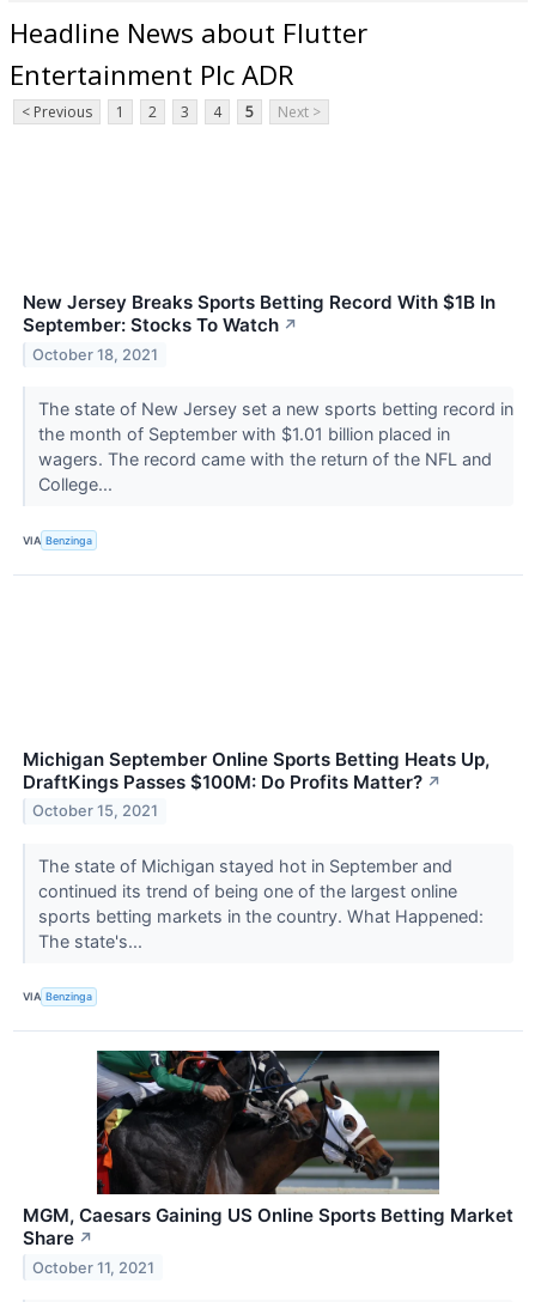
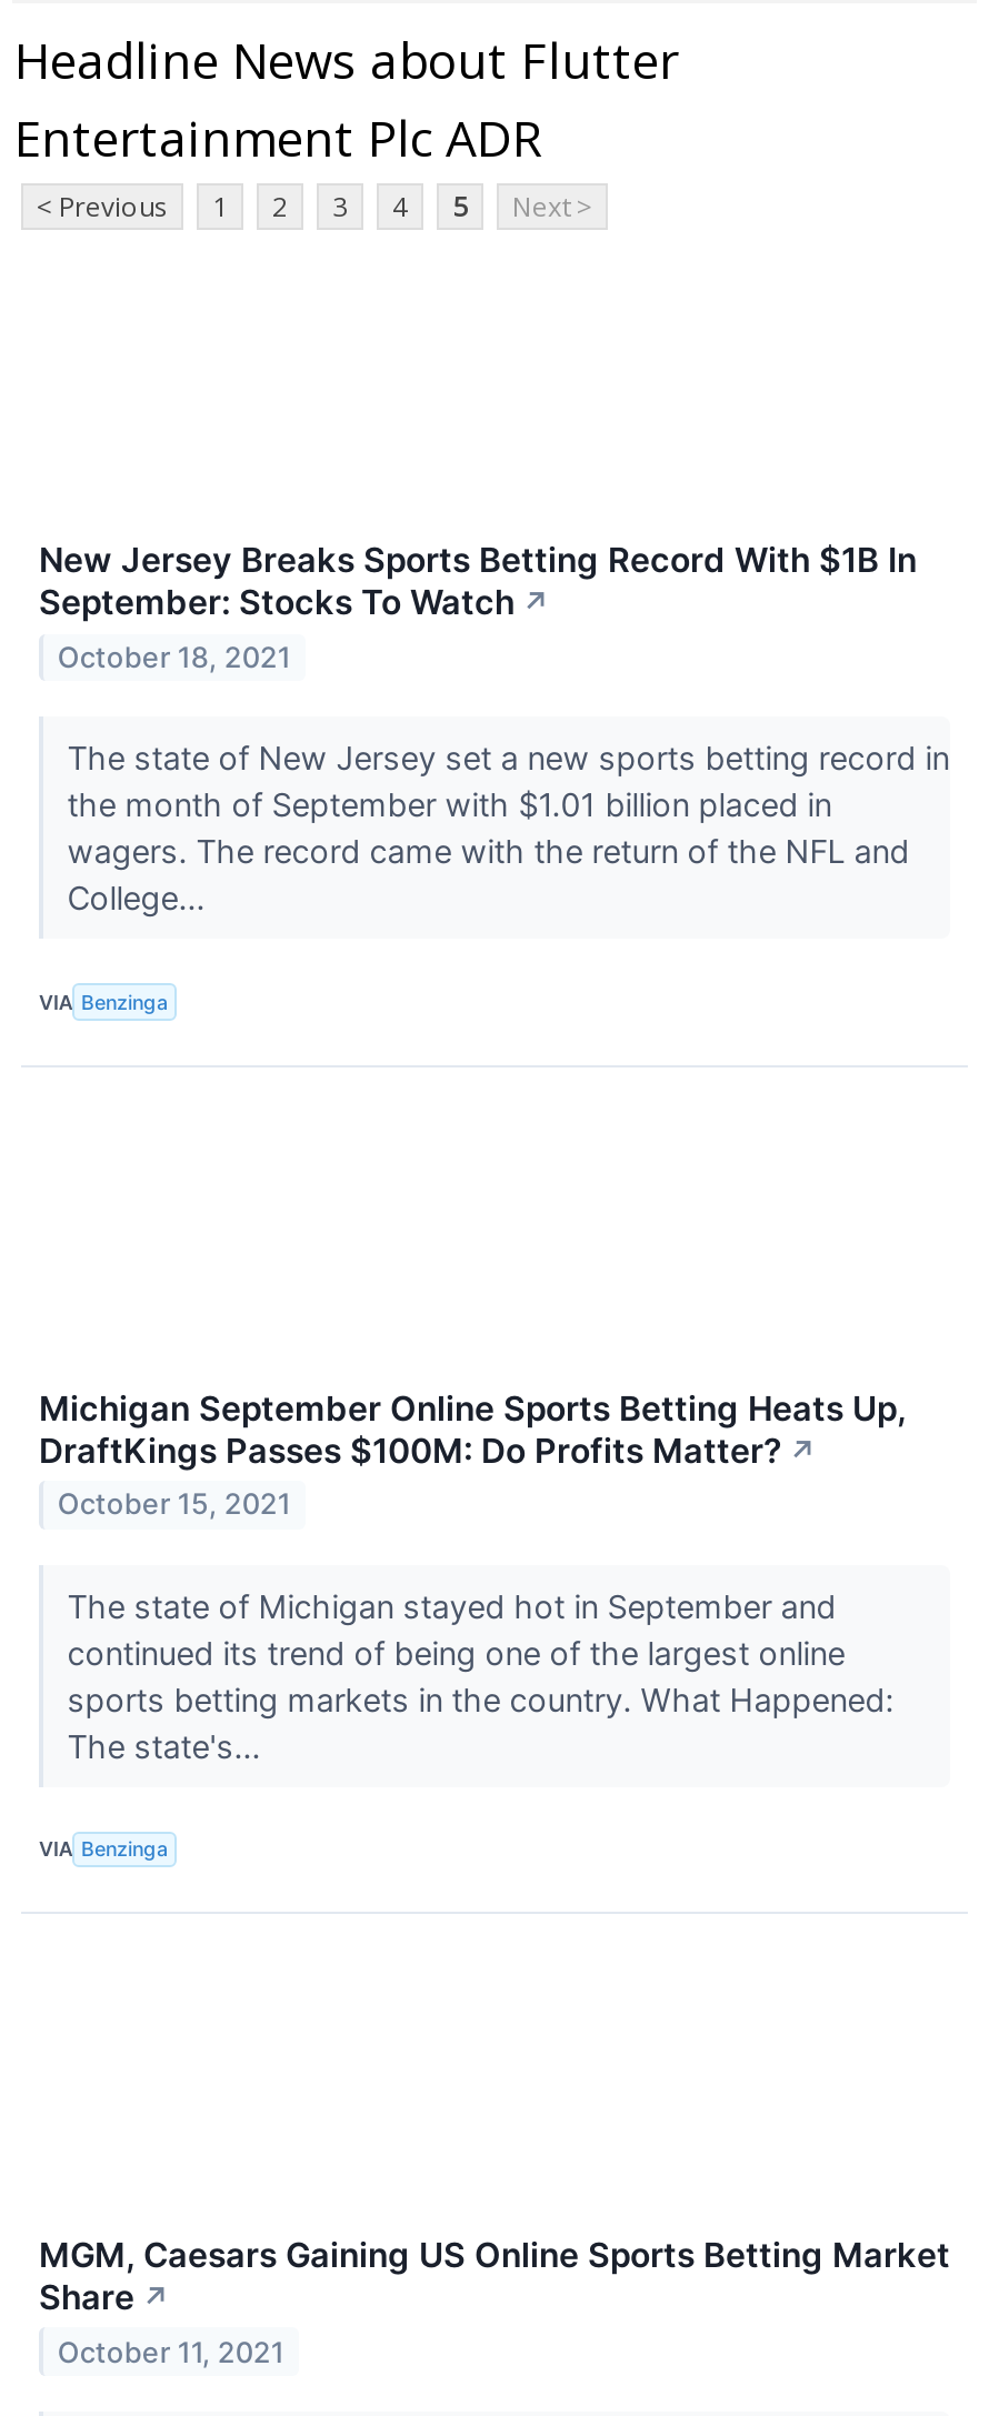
- [image]
